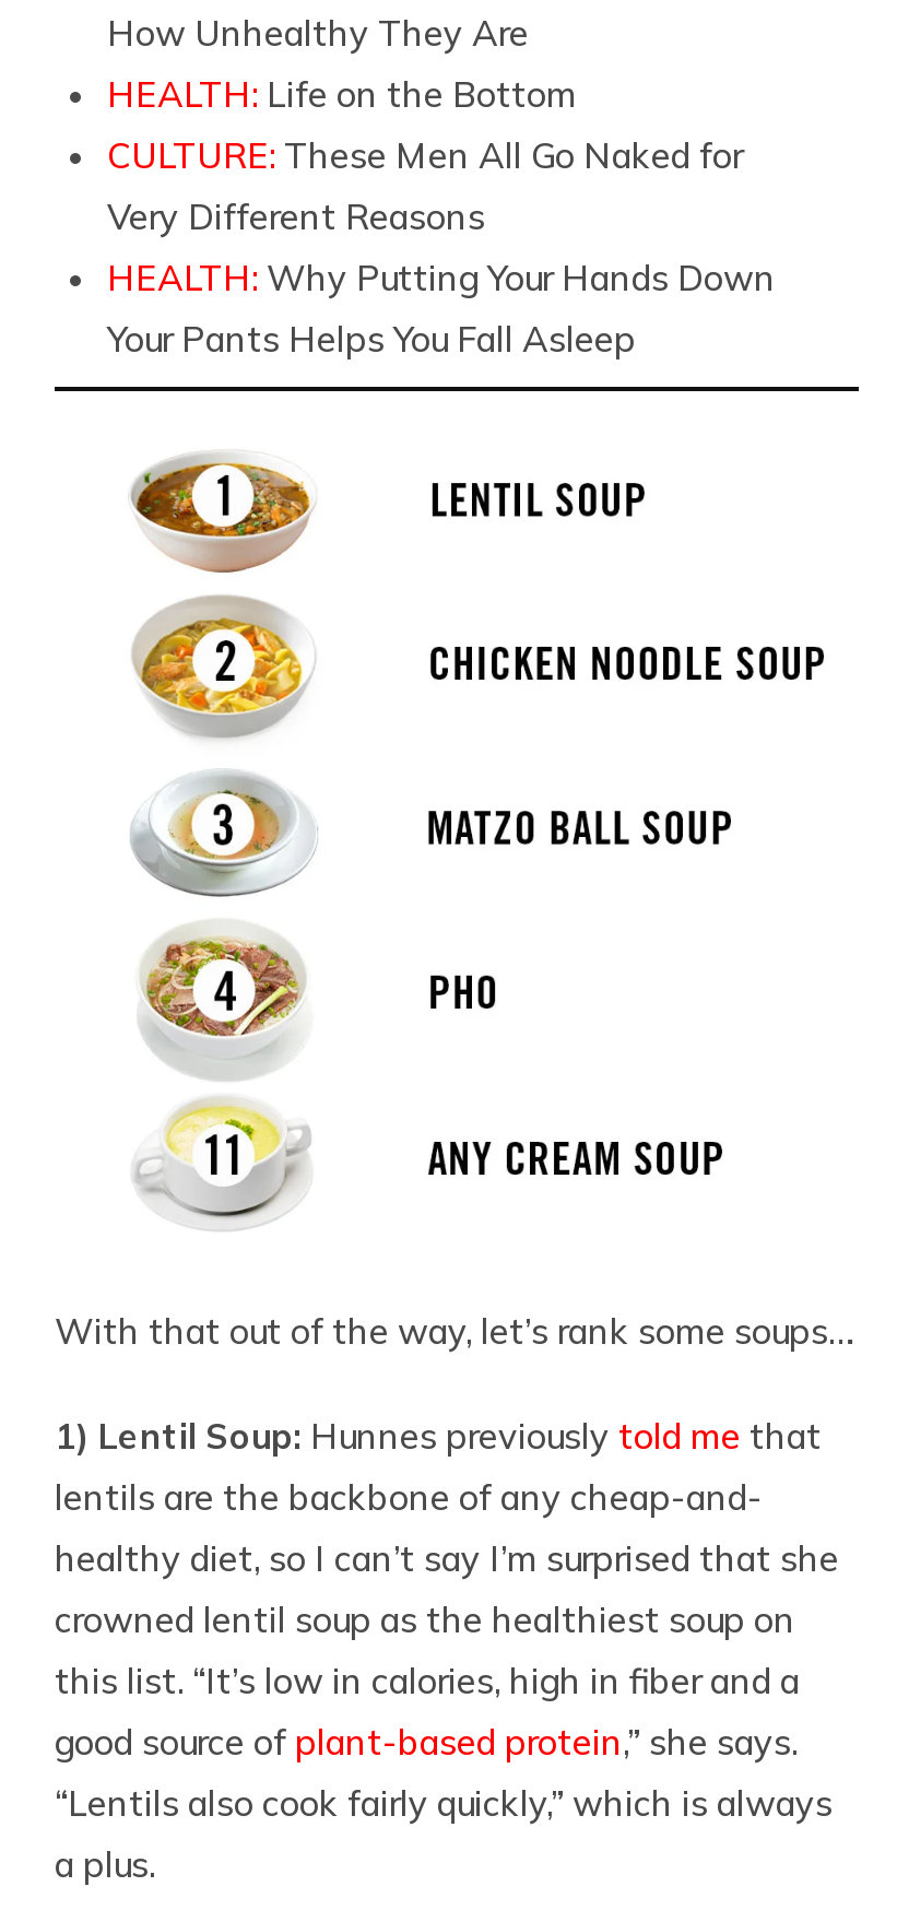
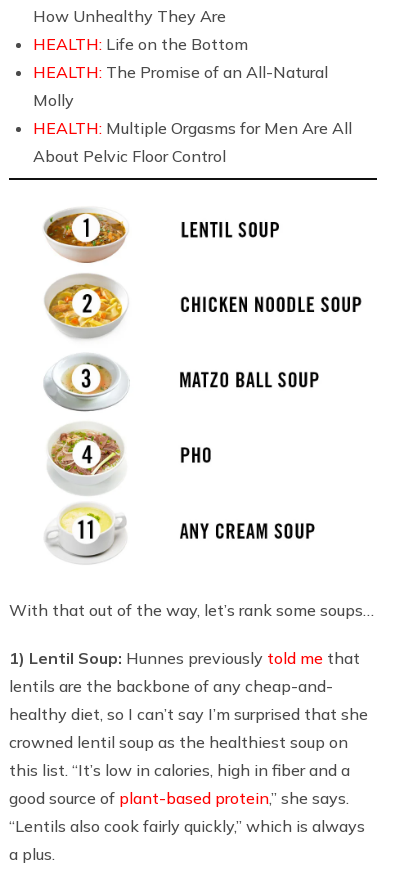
- CULTURE: These Men All Go Naked for
- Very Different Reasons
- HEALTH: Why Putting Your Hands Down
- Your Pants Helps You Fall Asleep
+ HEALTH: The Promise of an All-Natural
+ Molly
+ HEALTH: Multiple Orgasms for Men Are All
+ About Pelvic Floor Control
